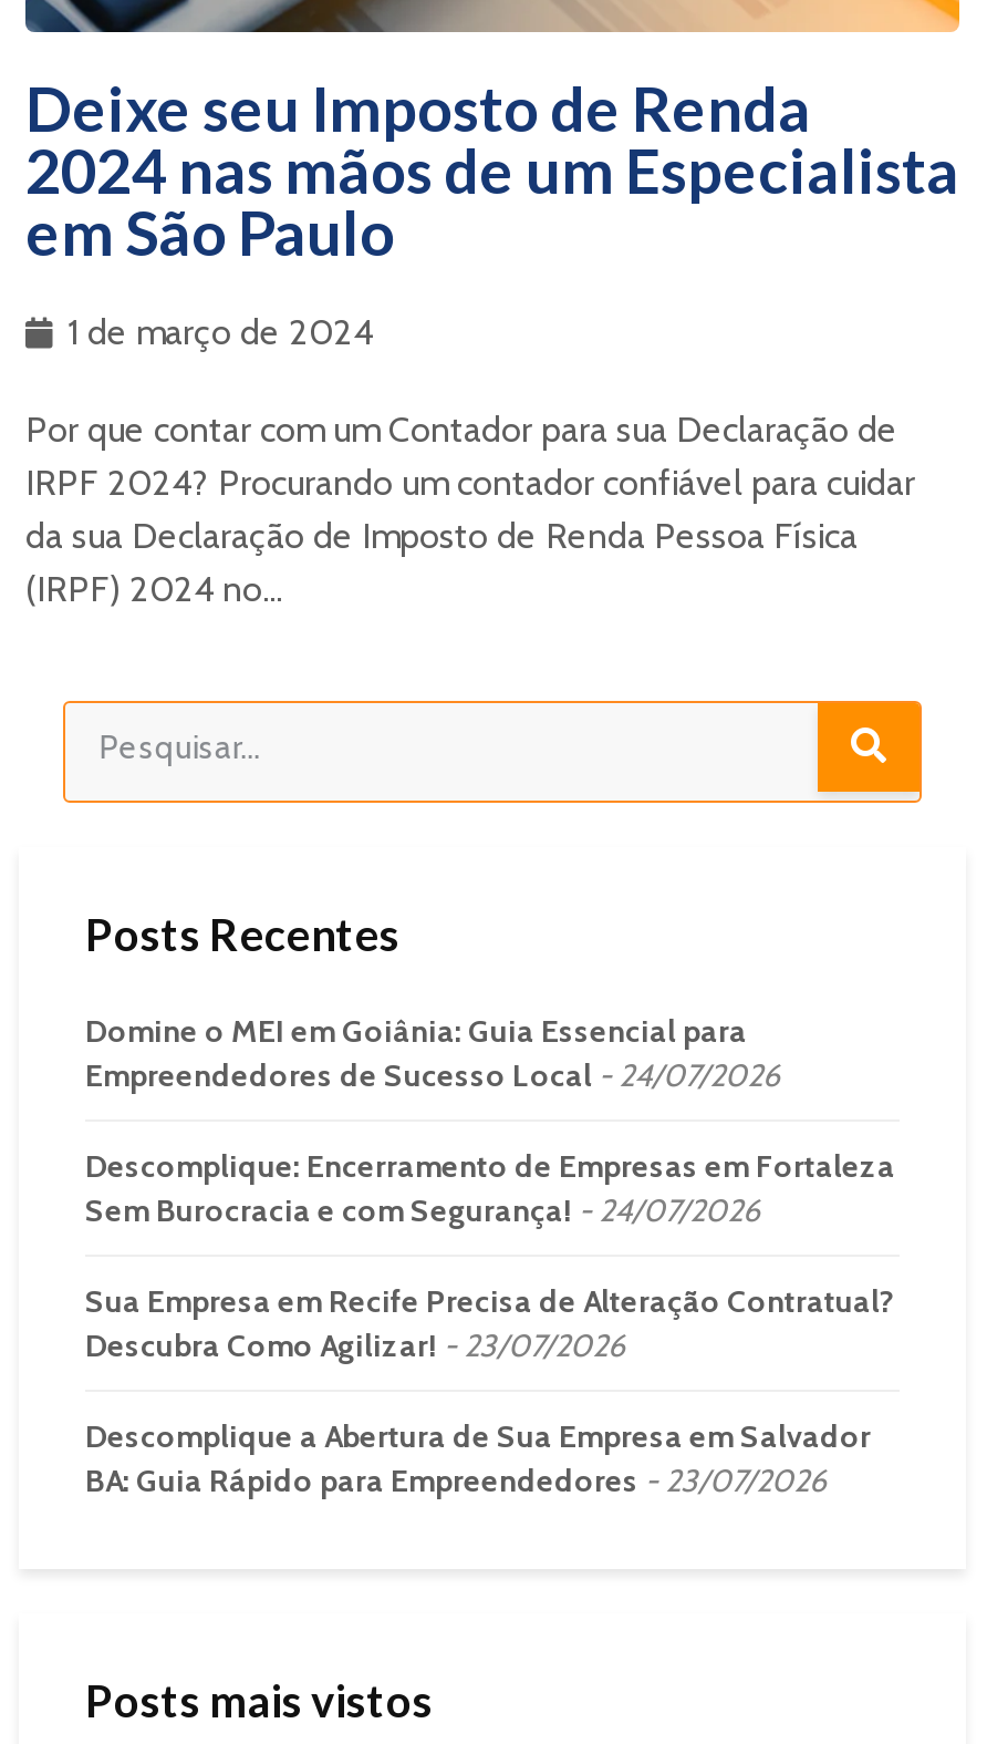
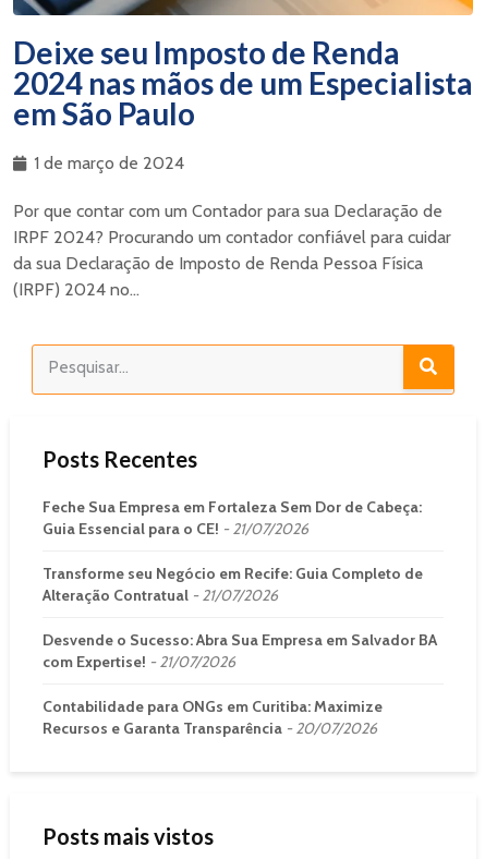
- Domine o MEI em Goiânia: Guia Essencial para
- Empreendedores de Sucesso Local
- 24/07/2026
+ Feche Sua Empresa em Fortaleza Sem Dor de Cabeça:
+ Guia Essencial para o CE!
+ 21/07/2026

- Descomplique: Encerramento de Empresas em Fortaleza
- Sem Burocracia e com Segurança!
- 24/07/2026
+ Transforme seu Negócio em Recife: Guia Completo de
+ Alteração Contratual
+ 21/07/2026

- Sua Empresa em Recife Precisa de Alteração Contratual?
- Descubra Como Agilizar!
- 23/07/2026
+ Desvende o Sucesso: Abra Sua Empresa em Salvador BA
+ com Expertise!
+ 21/07/2026

- Descomplique a Abertura de Sua Empresa em Salvador
- BA: Guia Rápido para Empreendedores
- 23/07/2026
+ Contabilidade para ONGs em Curitiba: Maximize
+ Recursos e Garanta Transparência
+ 20/07/2026
